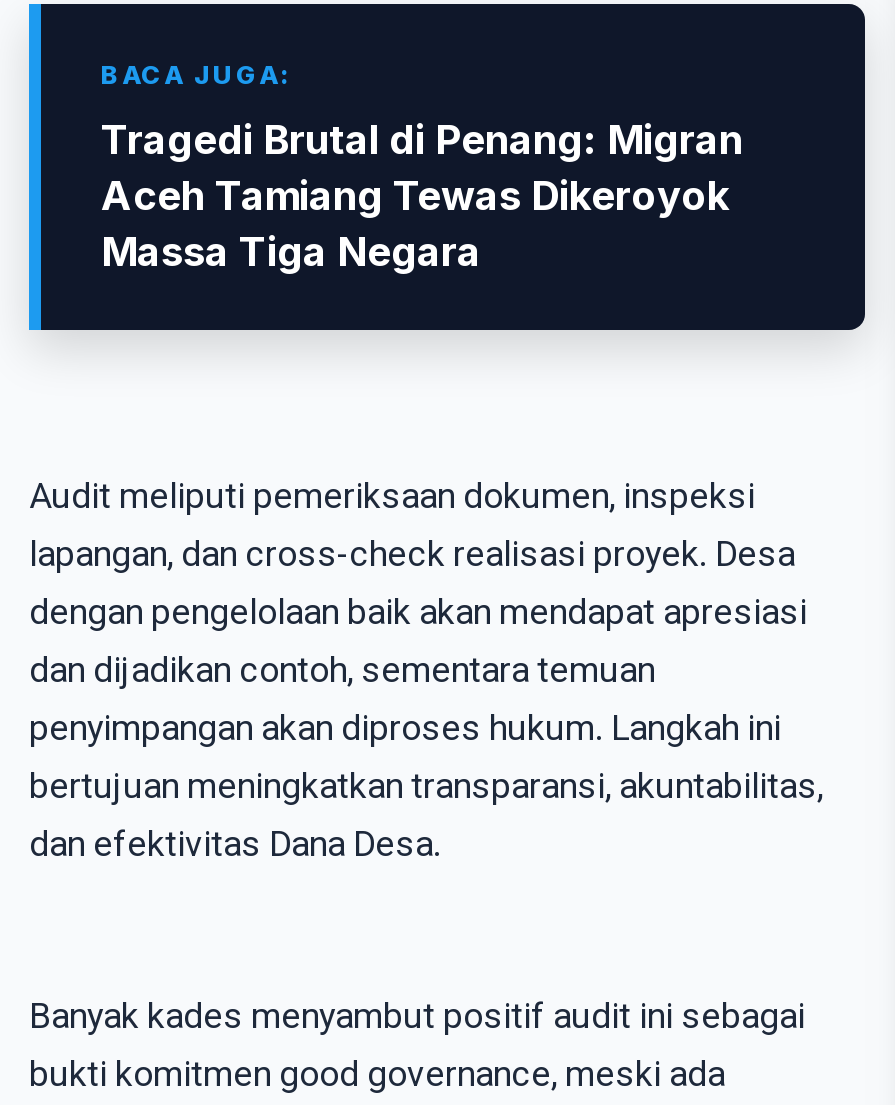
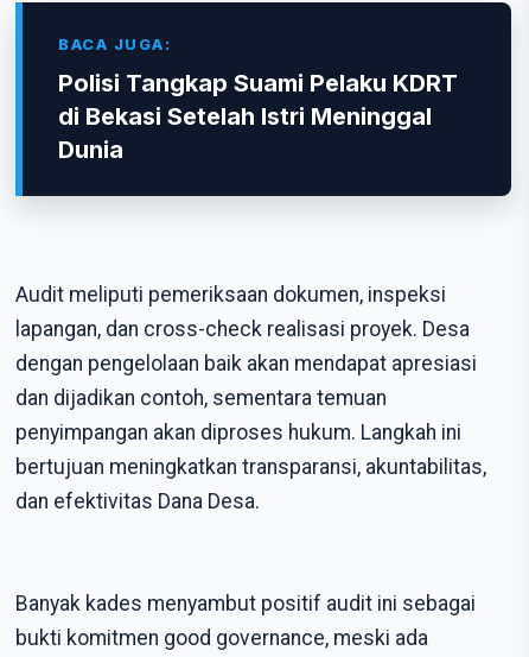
- Tragedi Brutal di Penang: Migran
- Aceh Tamiang Tewas Dikeroyok
- Massa Tiga Negara
+ Polisi Tangkap Suami Pelaku KDRT
+ di Bekasi Setelah Istri Meninggal
+ Dunia
